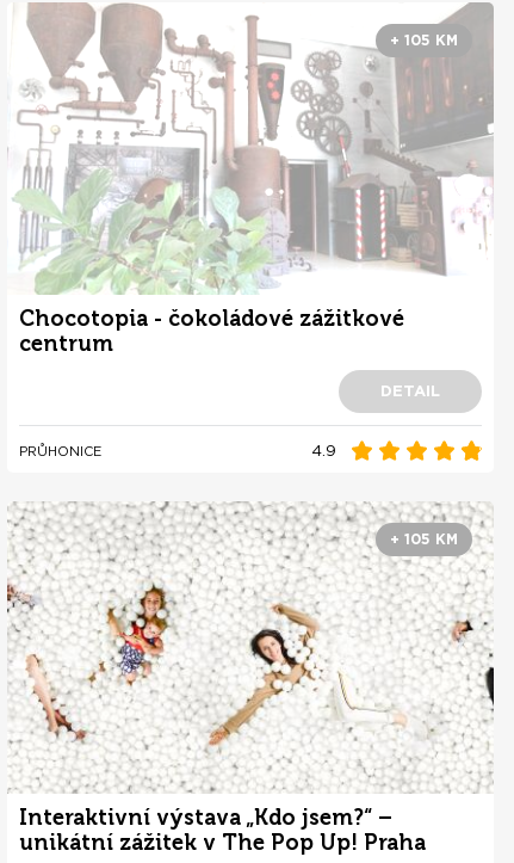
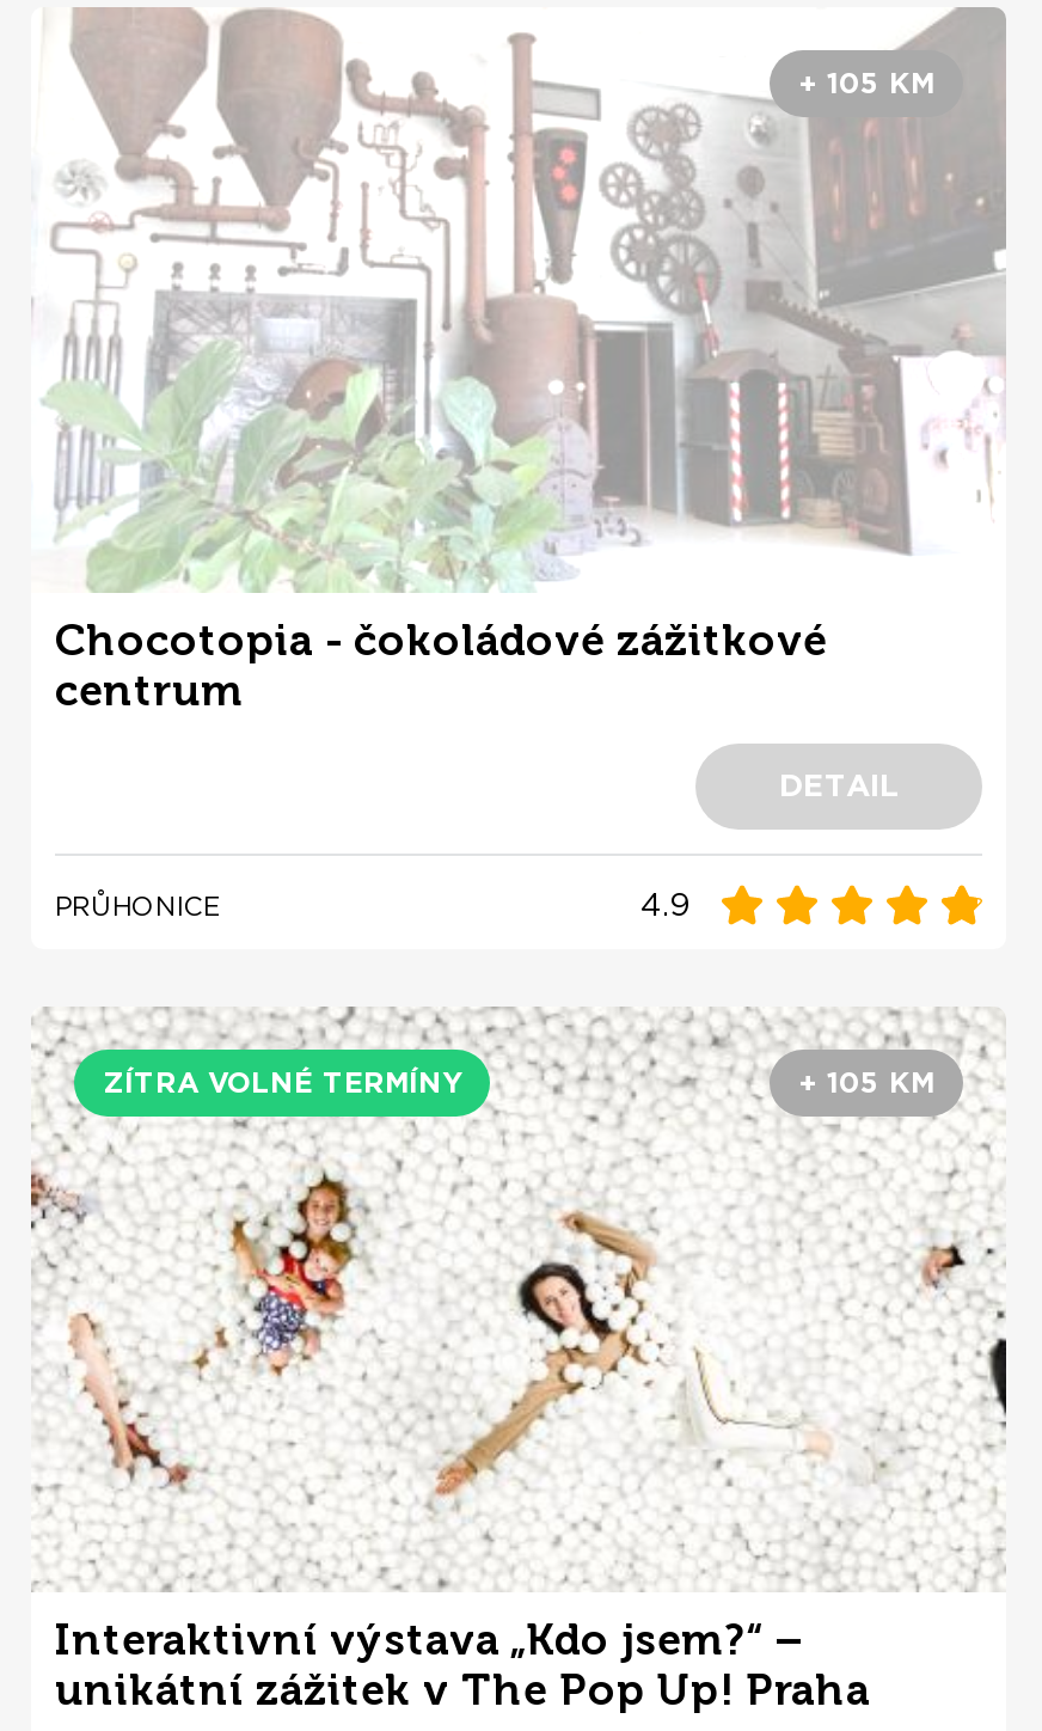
+ ZÍTRA VOLNÉ TERMÍNY
